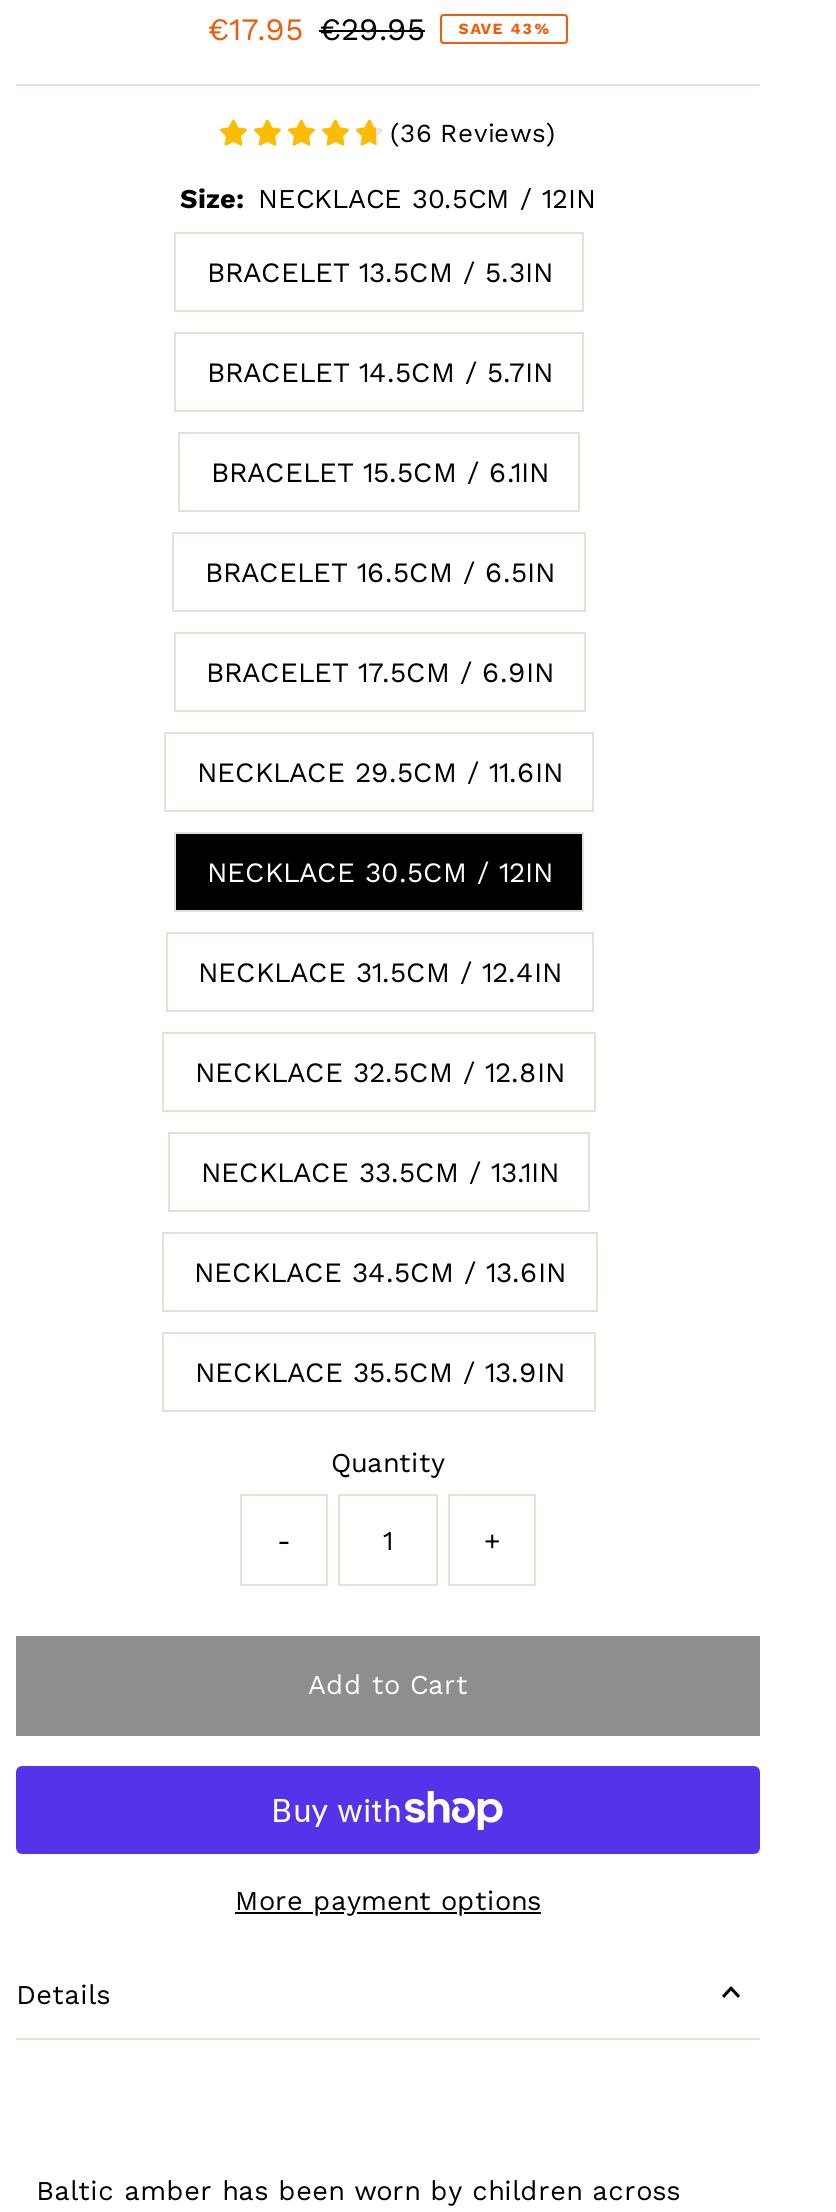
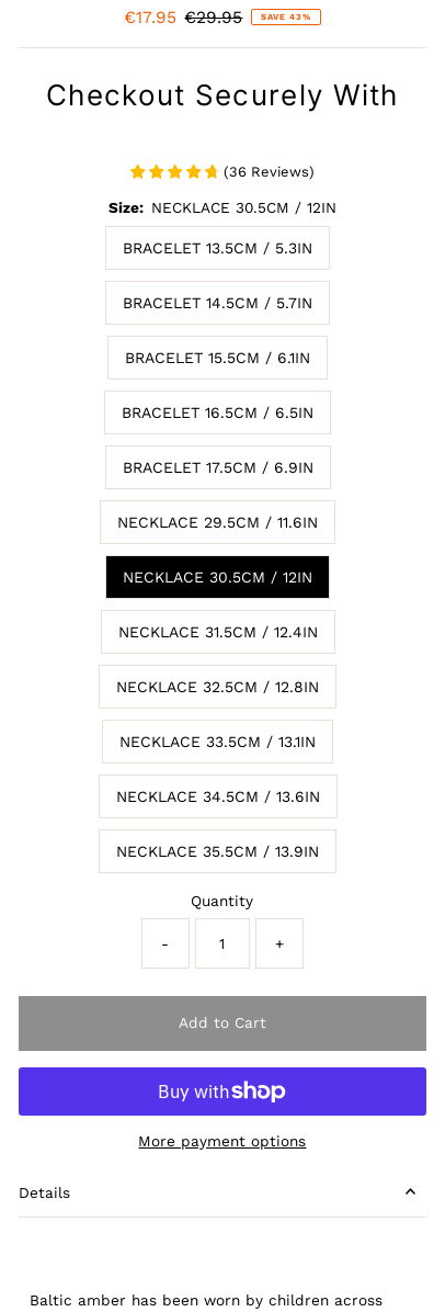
+ Checkout Securely With
